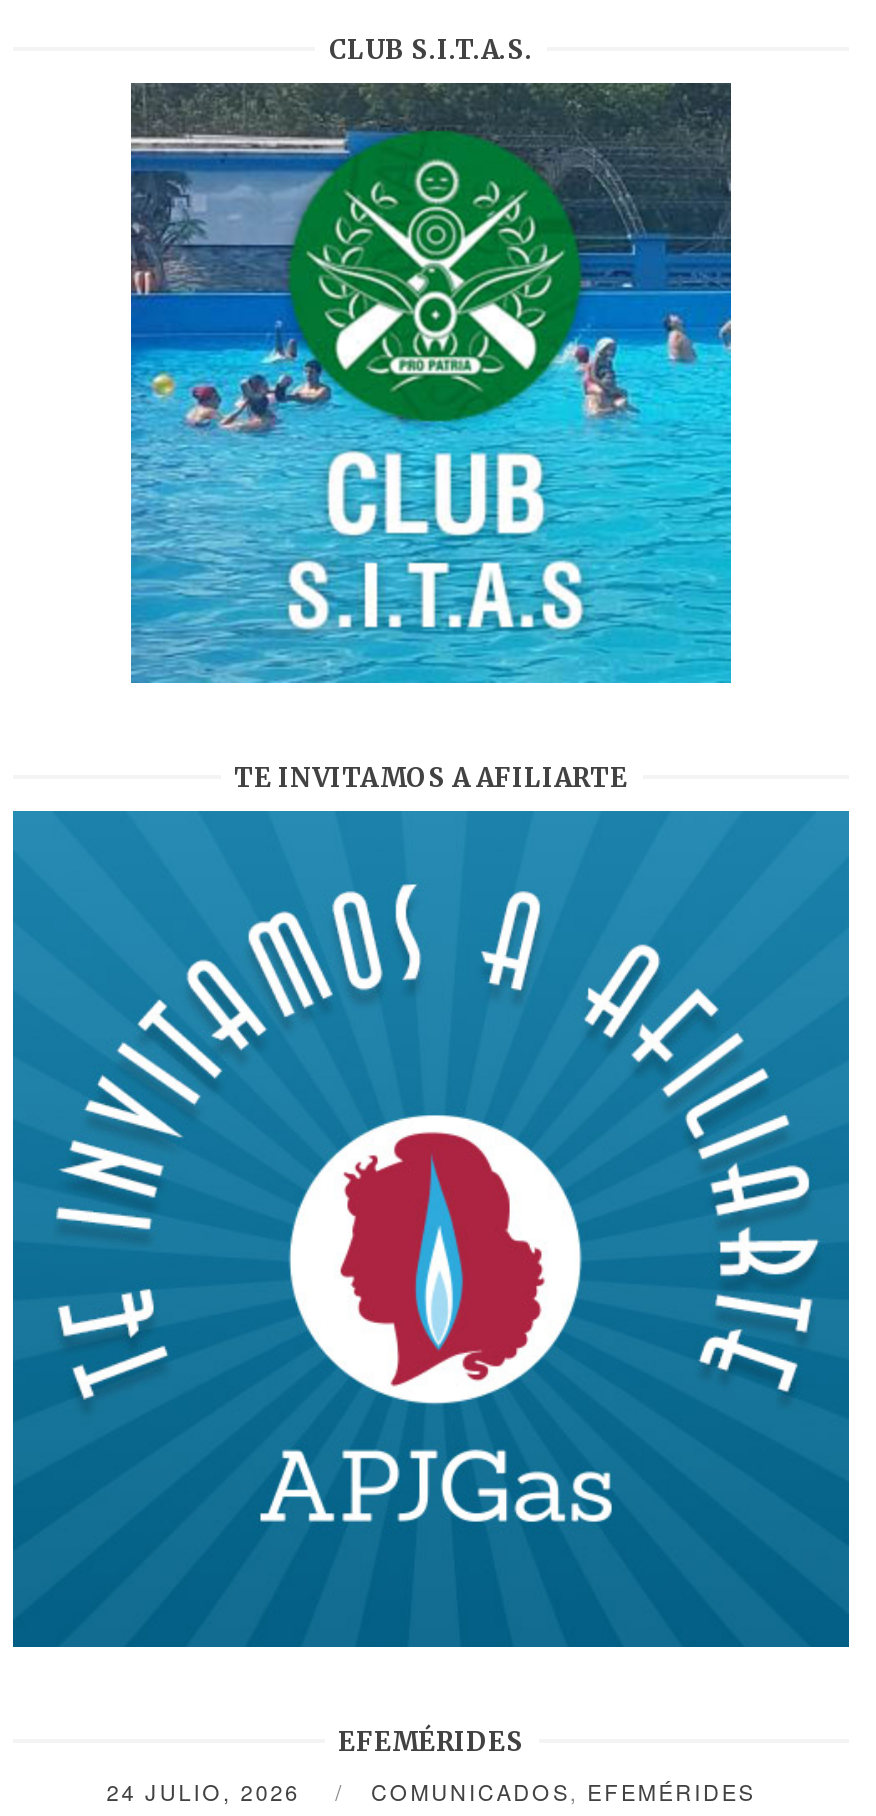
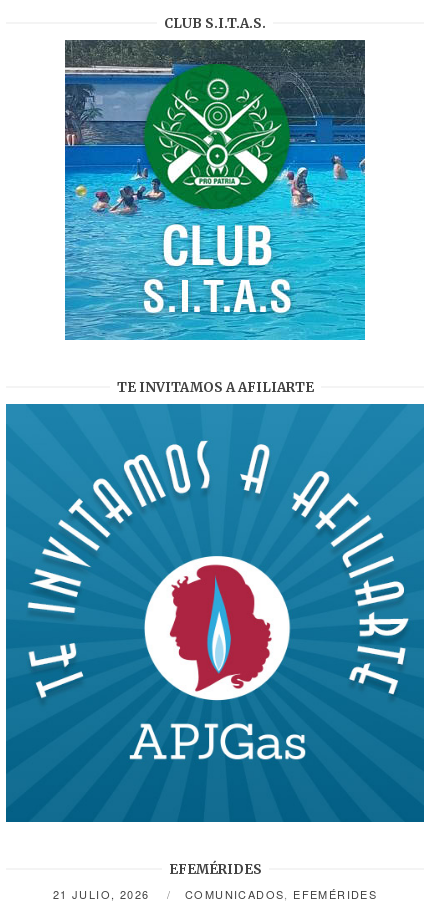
- 24 JULIO, 2026 COMUNICADOS, EFEMÉRIDES
+ 21 JULIO, 2026 COMUNICADOS, EFEMÉRIDES
